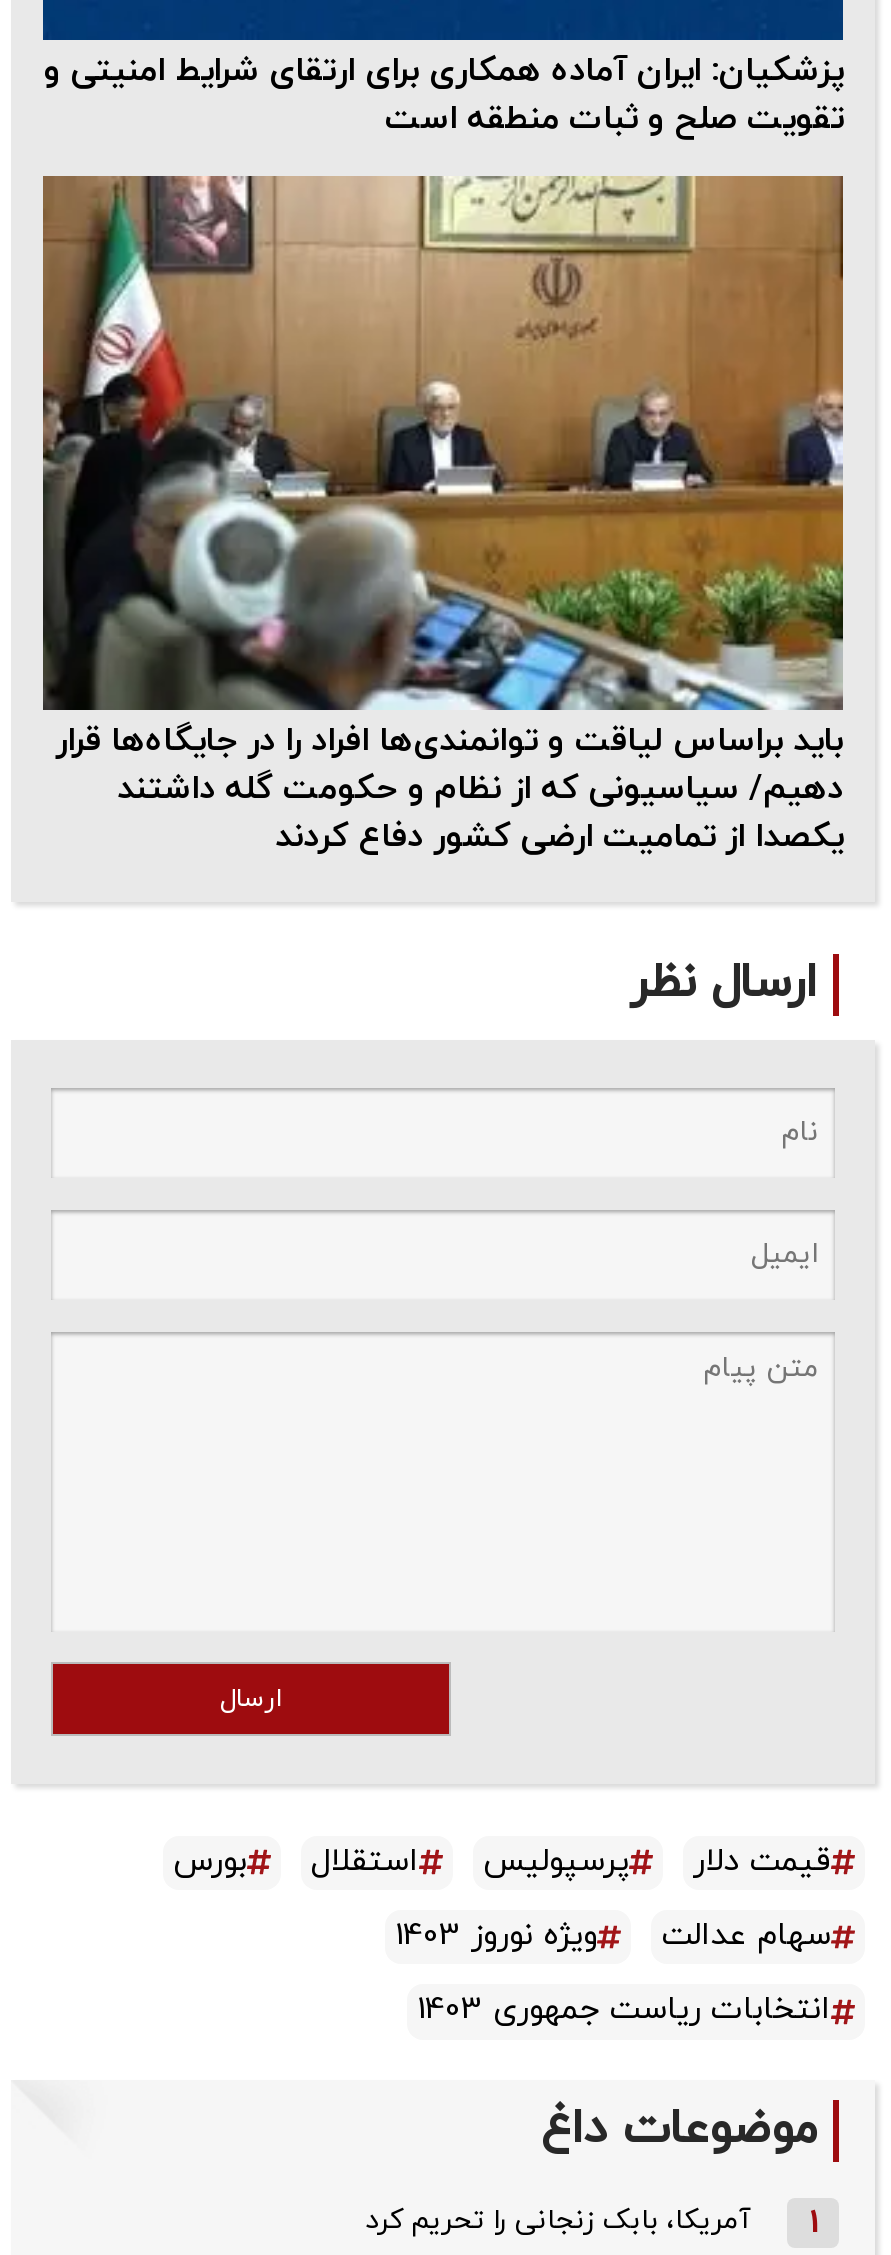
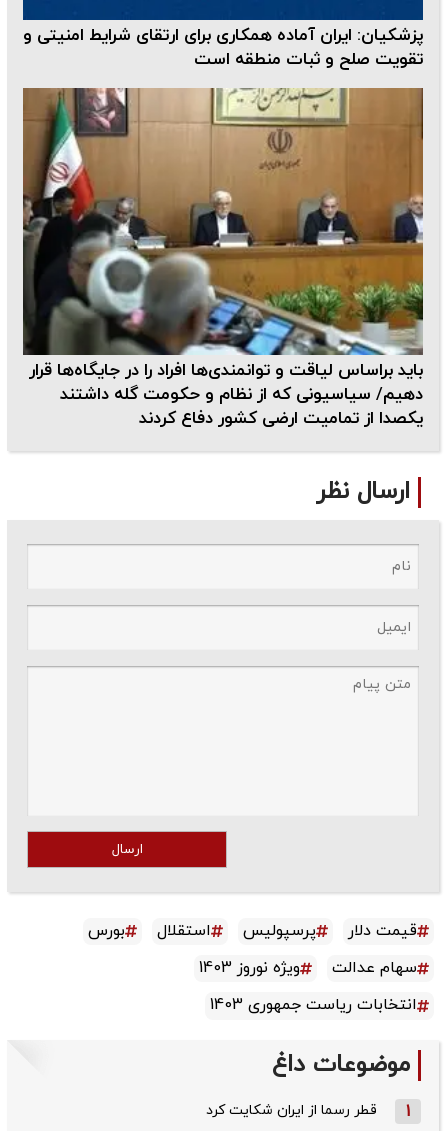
- آمریکا، بابک زنجانی را تحریم کرد
+ قطر رسما از ایران شکایت کرد
